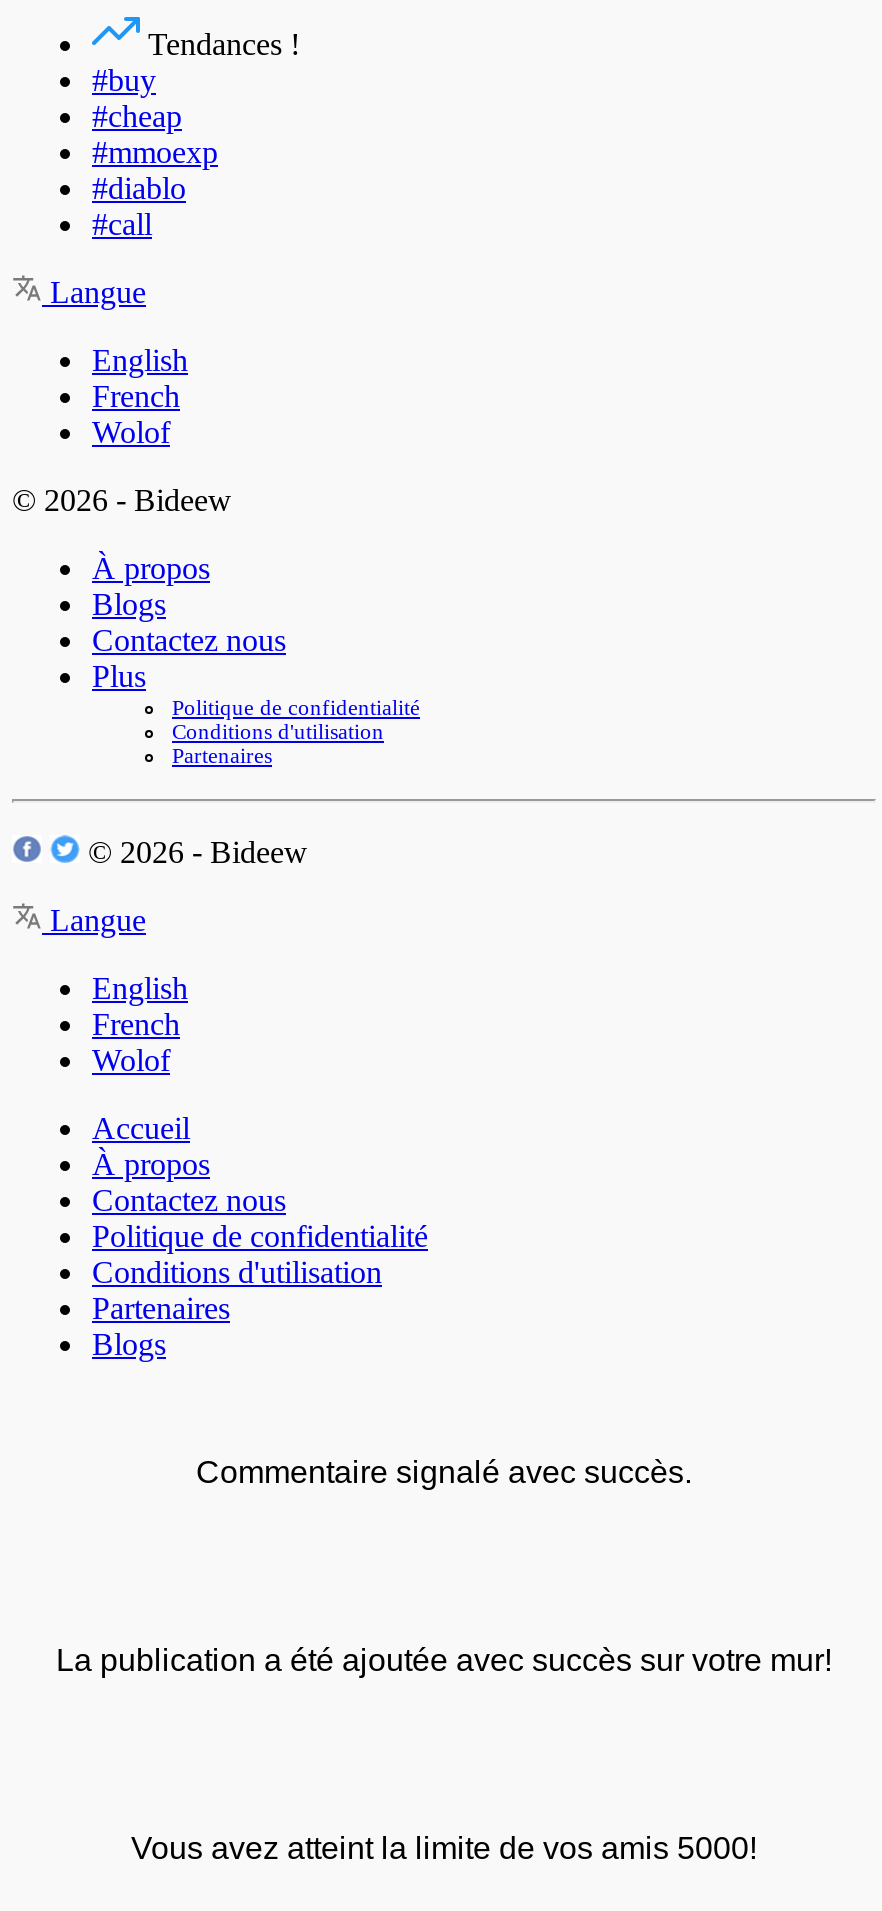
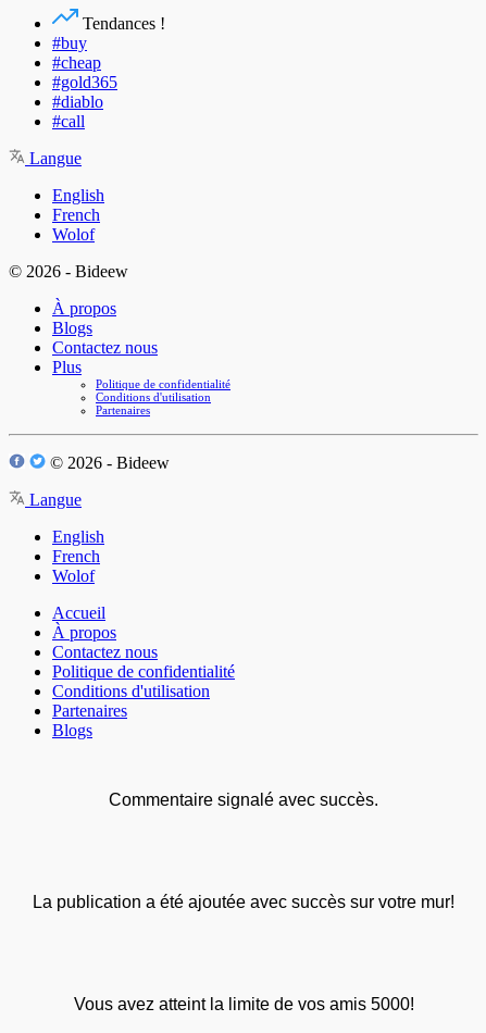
- #mmoexp
+ #gold365
